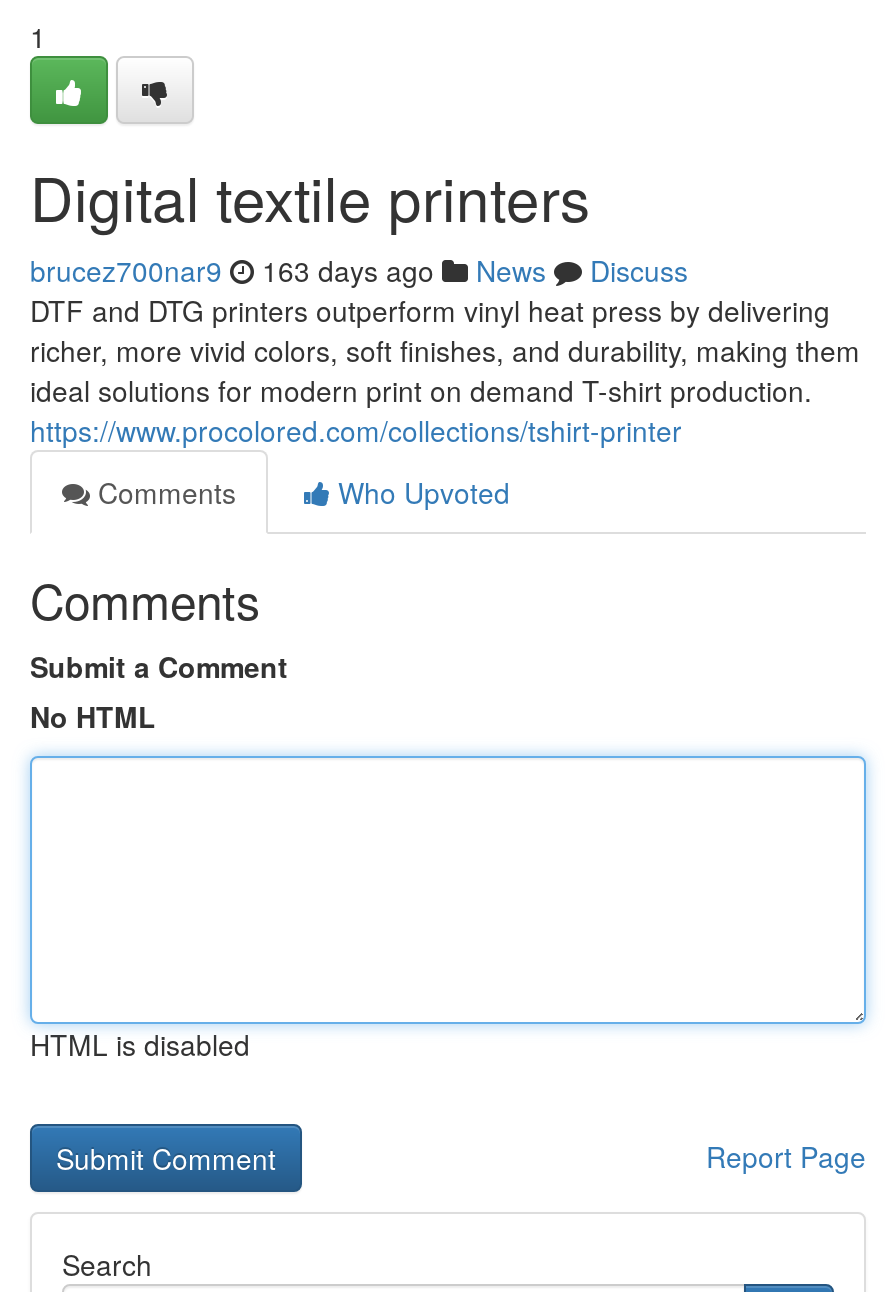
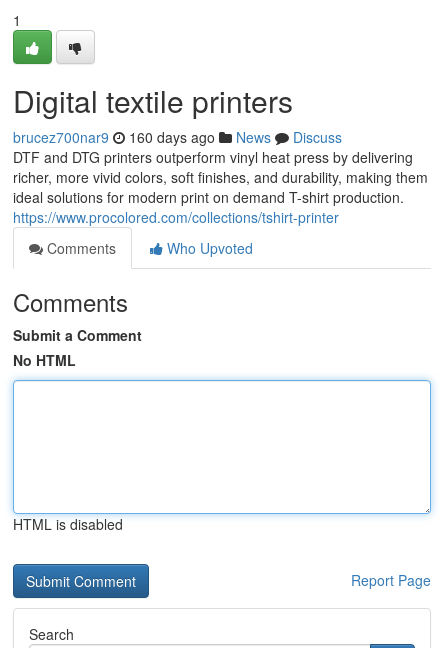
- brucez700nar9 163 days ago News Discuss
+ brucez700nar9 160 days ago News Discuss
